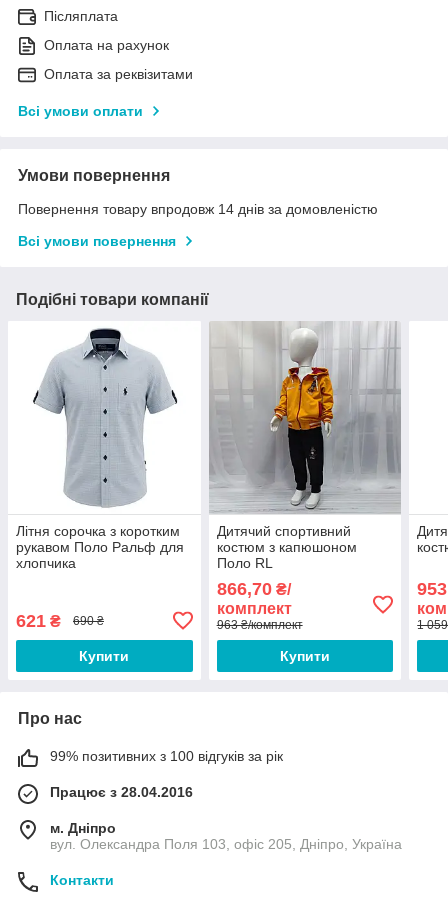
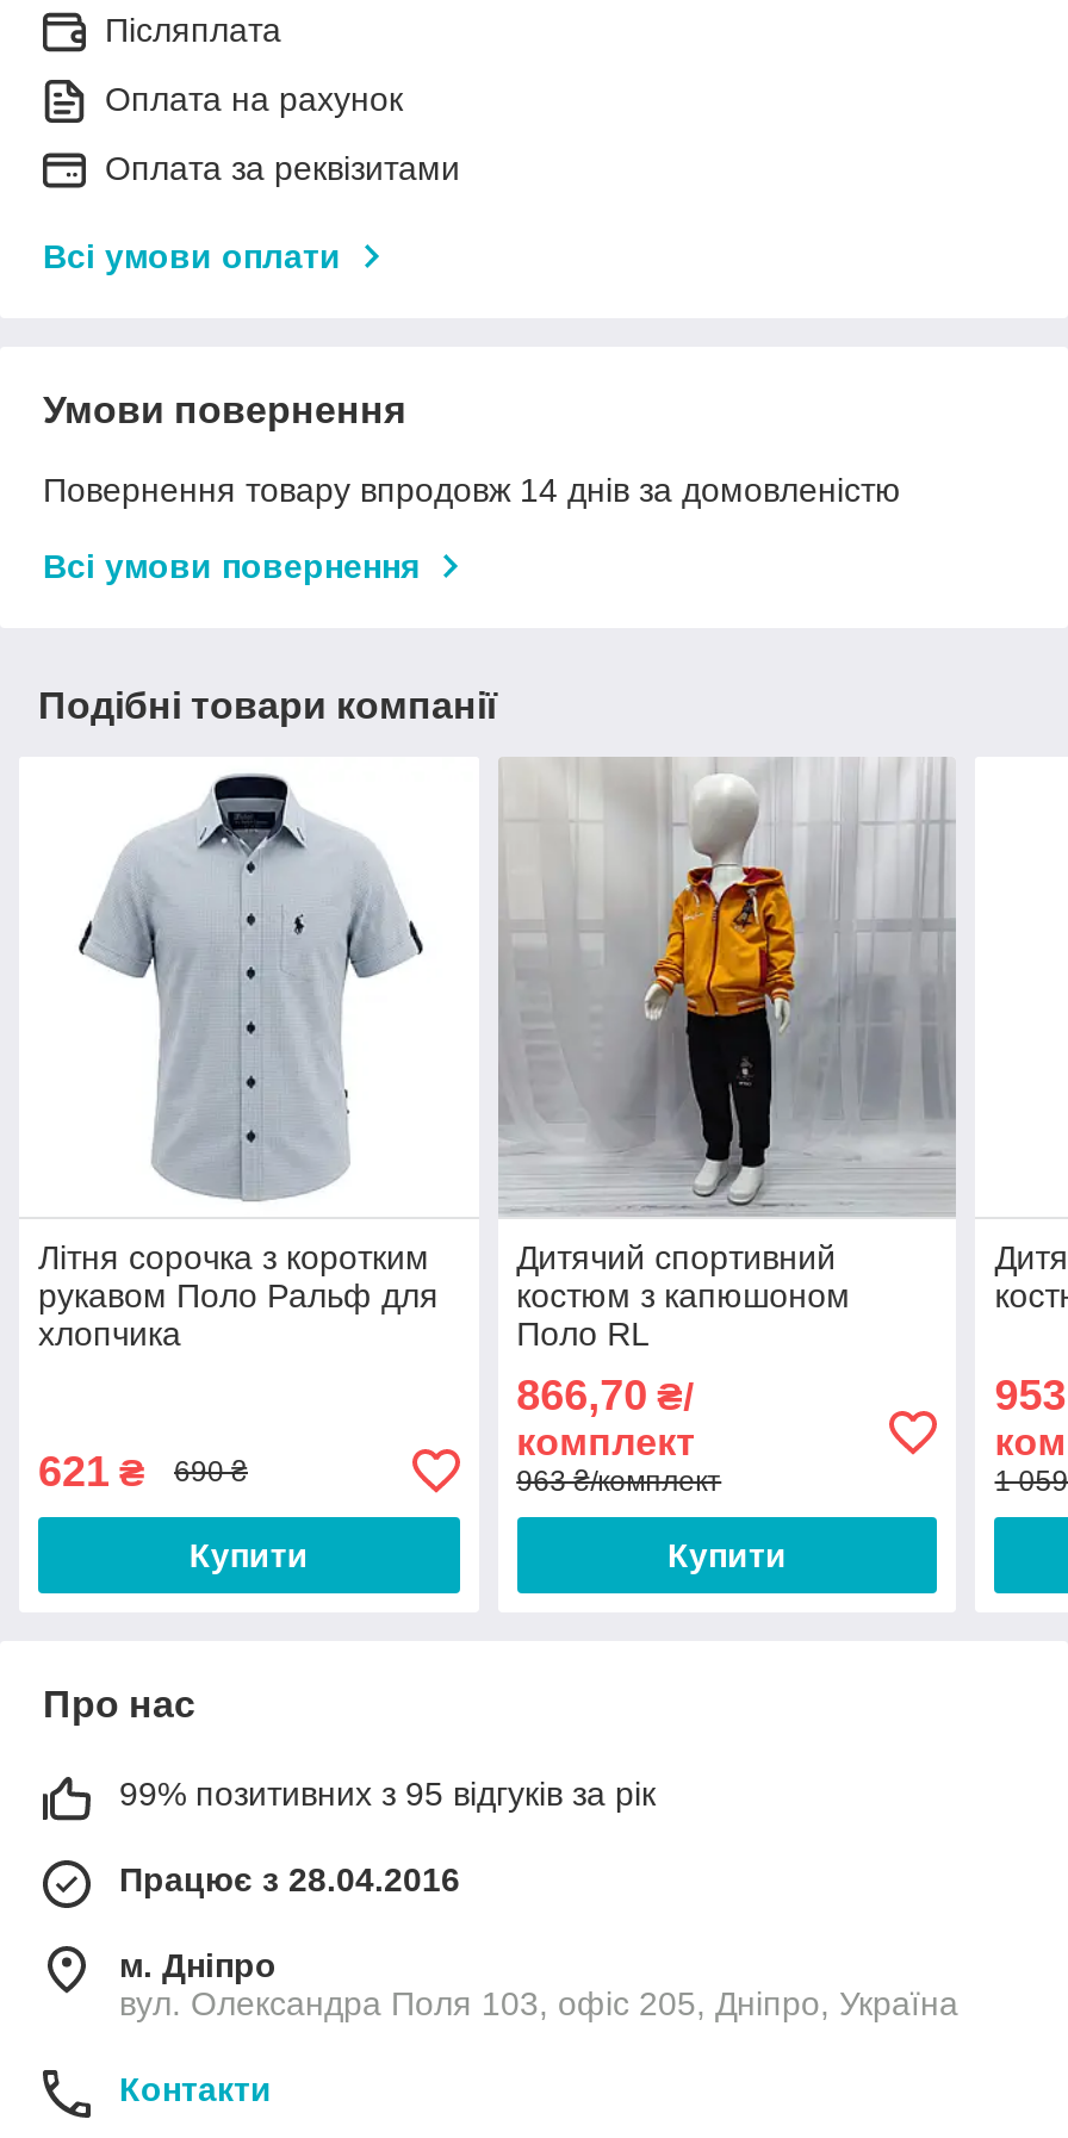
- 99% позитивних з 100 відгуків за рік
+ 99% позитивних з 95 відгуків за рік
